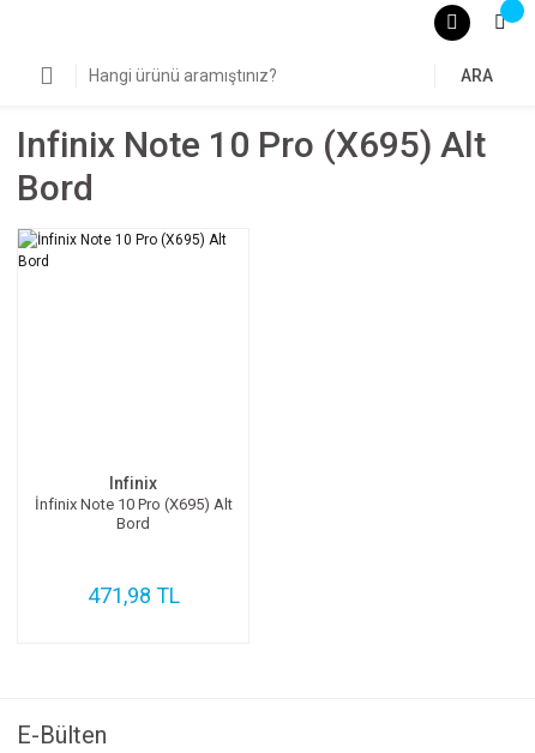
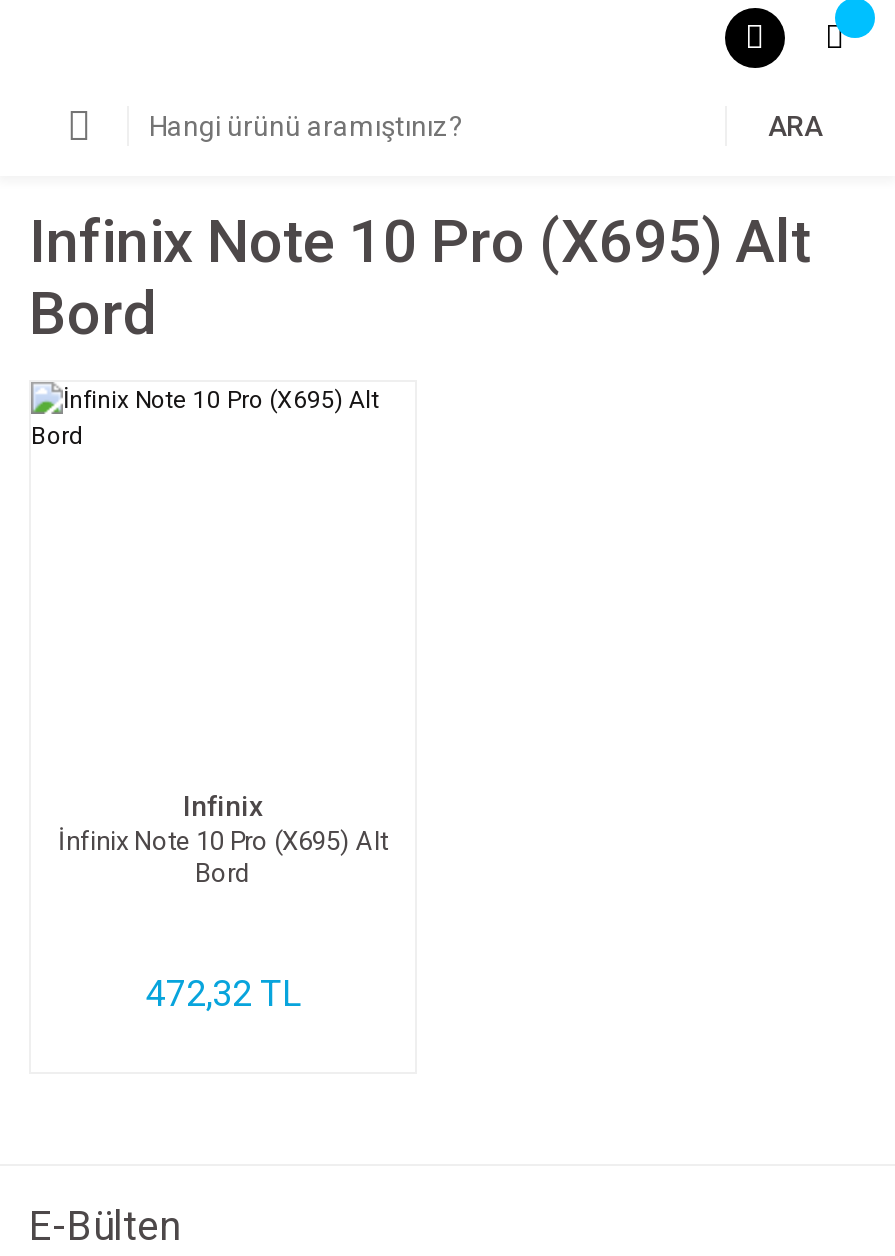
- 471,98 TL
+ 472,32 TL
